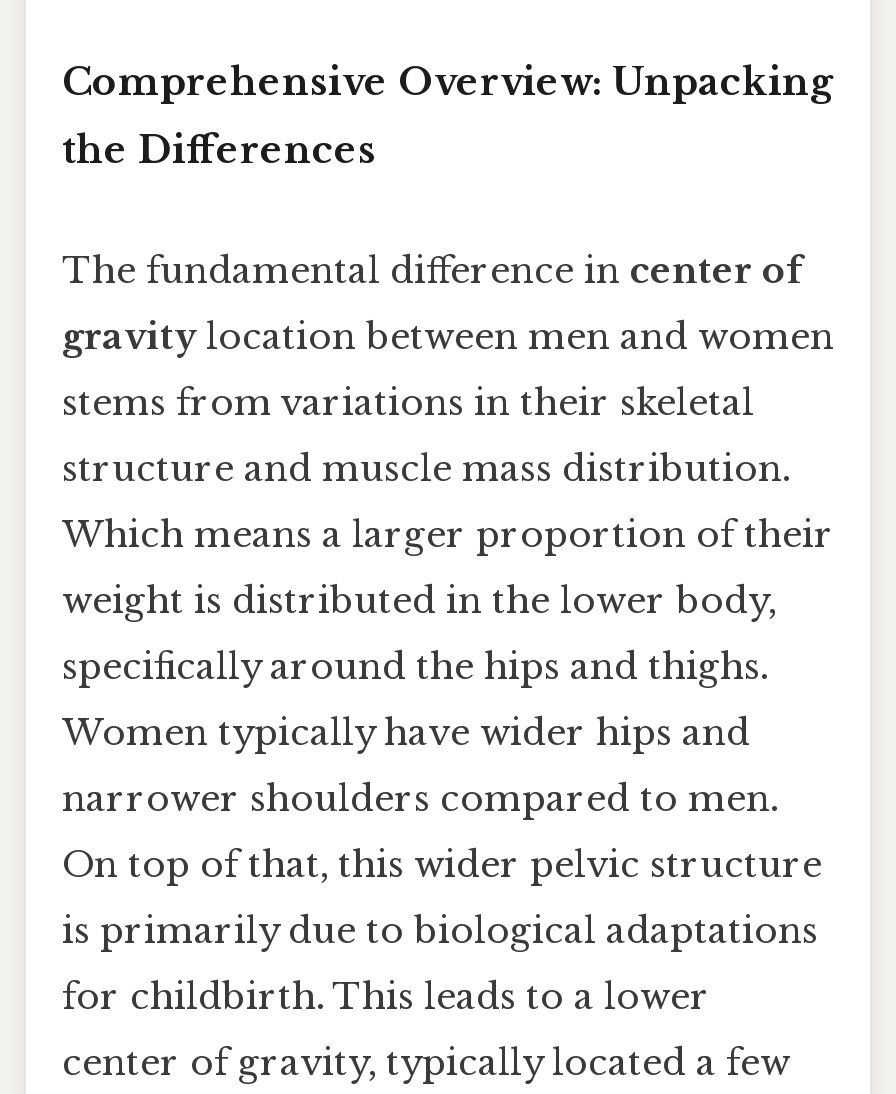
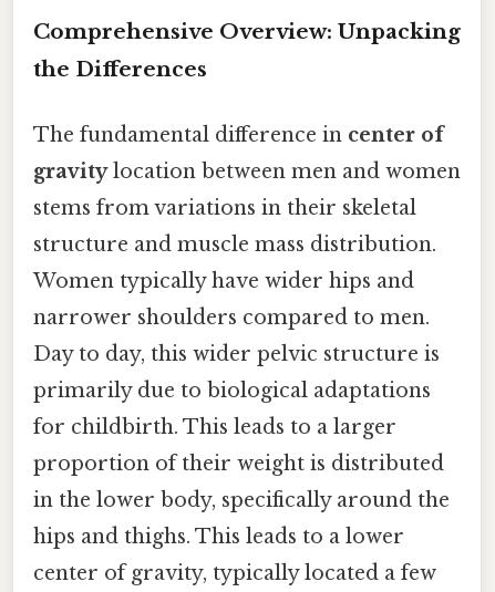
- Which means a larger proportion of their
- weight is distributed in the lower body,
- specifically around the hips and thighs.

moved up: Women typically have wider hips and | narrower shoulders compared to men.

- On top of that, this wider pelvic structure
- is primarily due to biological adaptations
- for childbirth. This leads to a lower
+ Day to day, this wider pelvic structure is
+ primarily due to biological adaptations
+ for childbirth. This leads to a larger
+ proportion of their weight is distributed
+ in the lower body, specifically around the
+ hips and thighs. This leads to a lower
